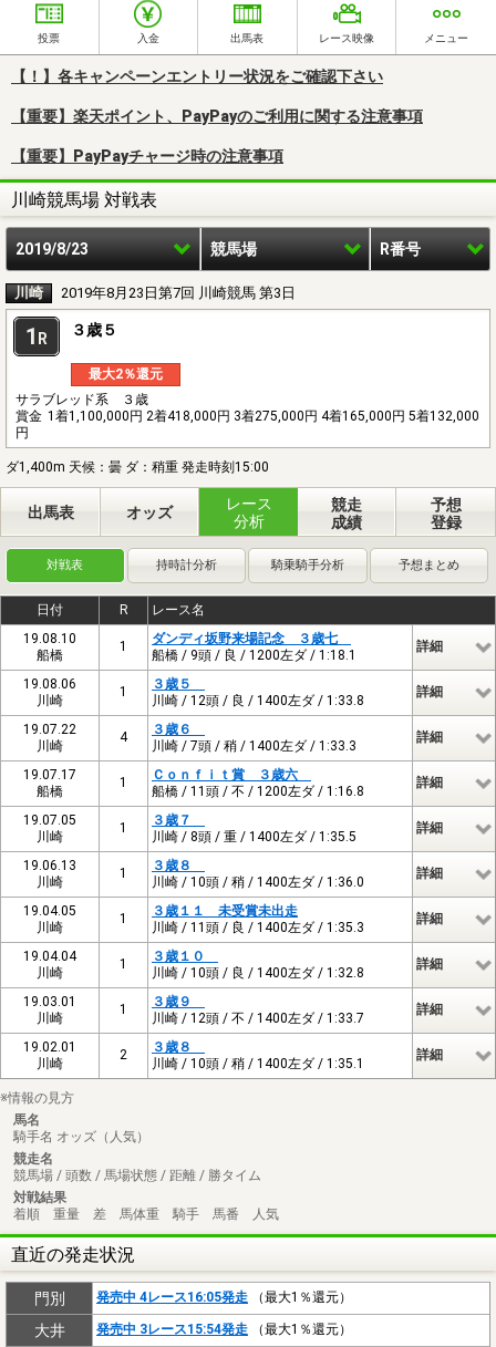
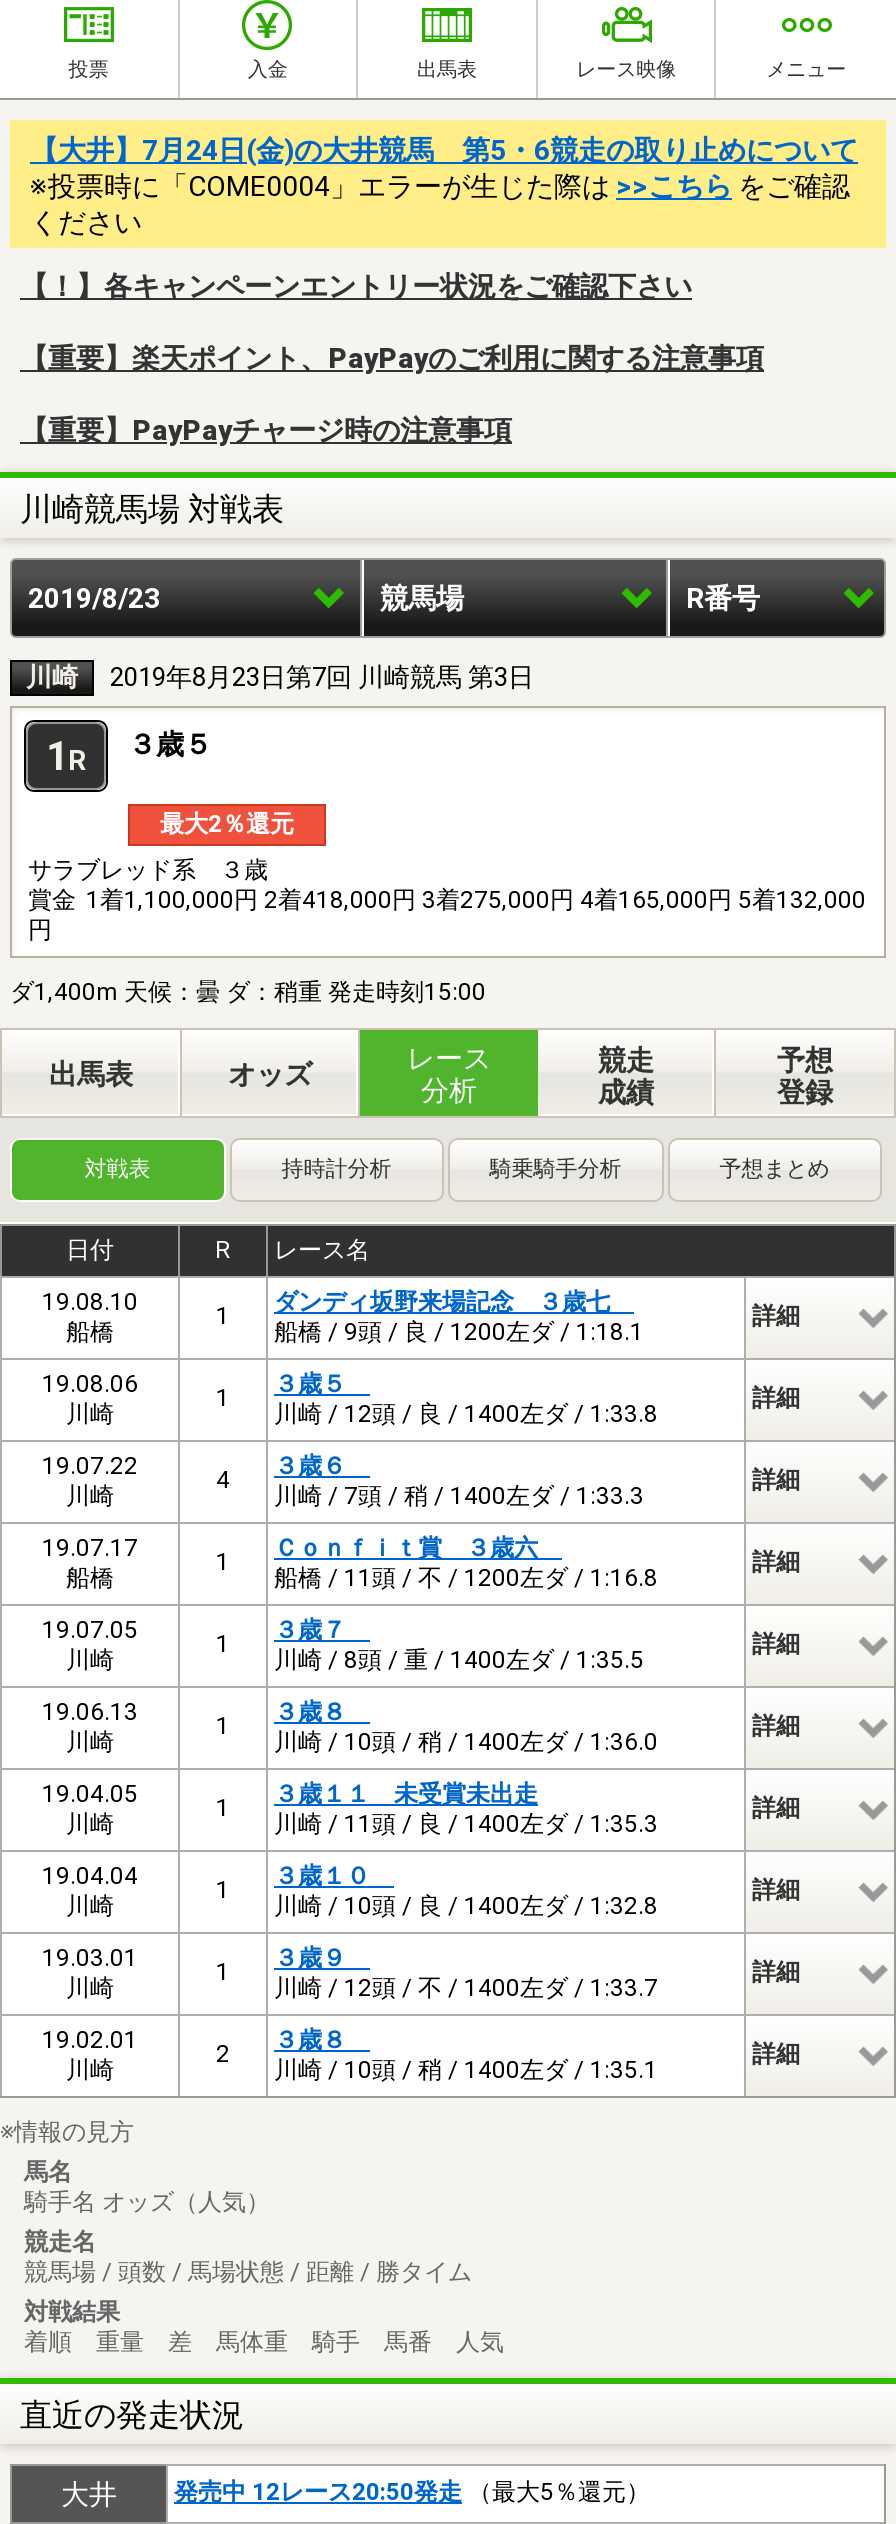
+ 【大井】7月24日(金)の大井競馬 第5・6競走の取り止めについて
+ ※投票時に「COME0004」エラーが生じた際は>>こちらをご確認
+ ください

moved down: 【！】各キャンペーンエントリー状況をご確認下さい | 【重要】楽天ポイント、PayPayのご利用に関する注意事項 | 【重要】PayPayチャージ時の注意事項 | ... | 着順 重量 差 馬体重 騎手 馬番 人気 | 直近の発走状況

- 門別
- 発売中 4レース16:05発走（最大1％還元）

- 発売中 3レース15:54発走（最大1％還元）
+ 発売中 12レース20:50発走（最大5％還元）
